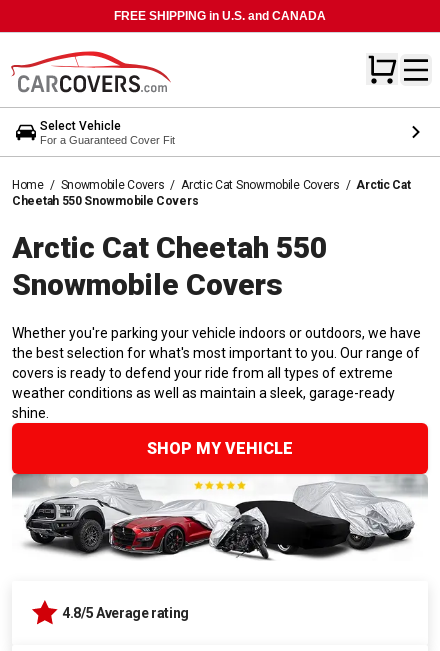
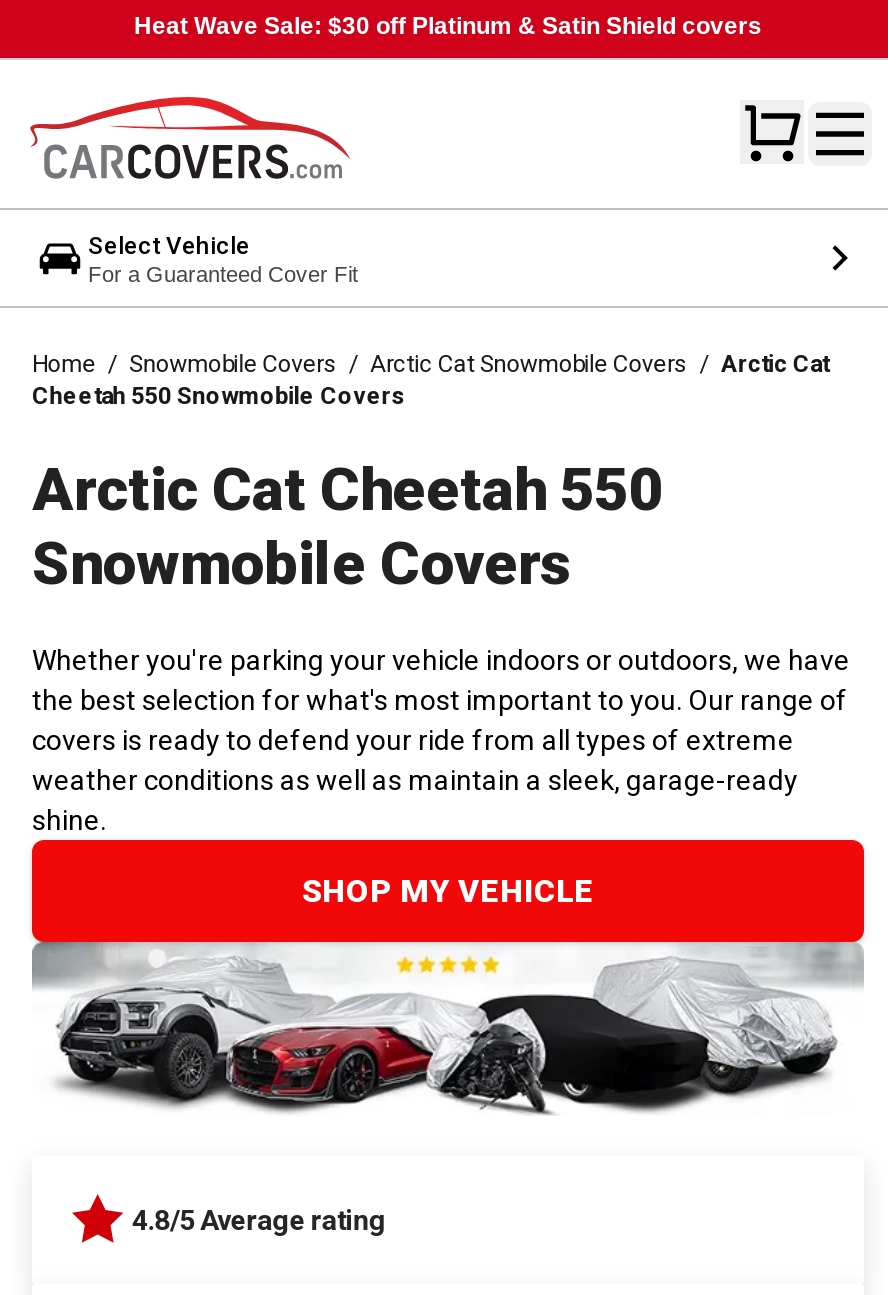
- FREE SHIPPING in U.S. and CANADA
+ Heat Wave Sale: $30 off Platinum & Satin Shield covers
